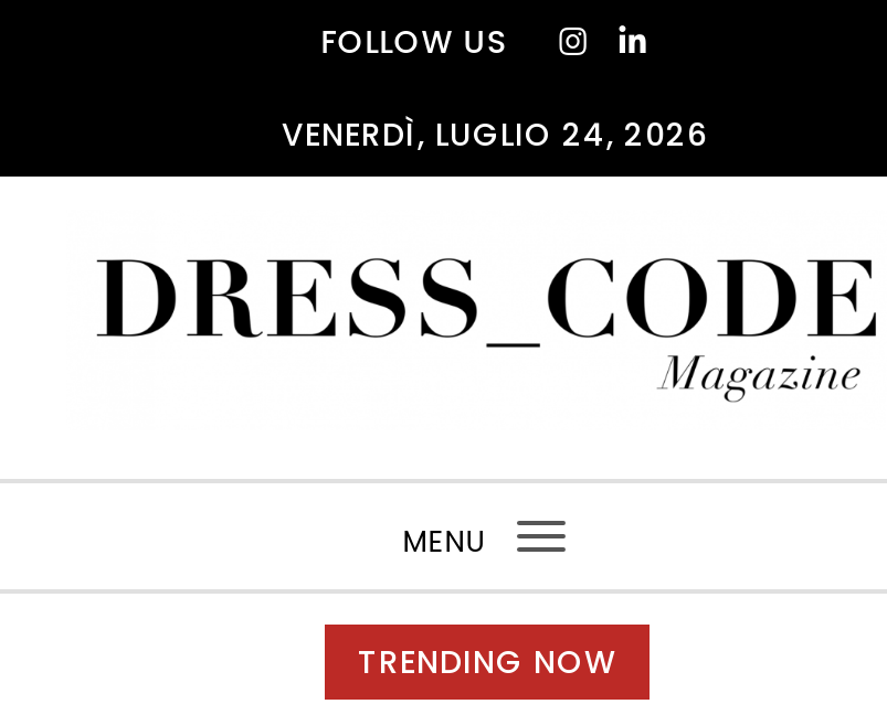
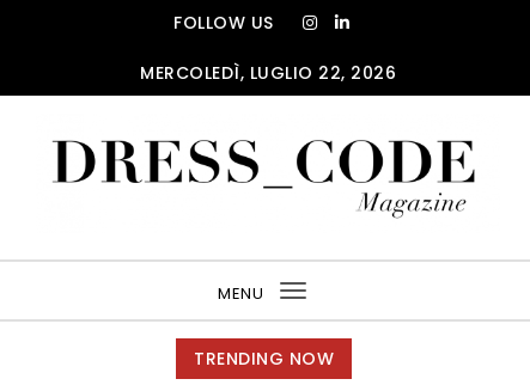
- VENERDÌ, LUGLIO 24, 2026
+ MERCOLEDÌ, LUGLIO 22, 2026
